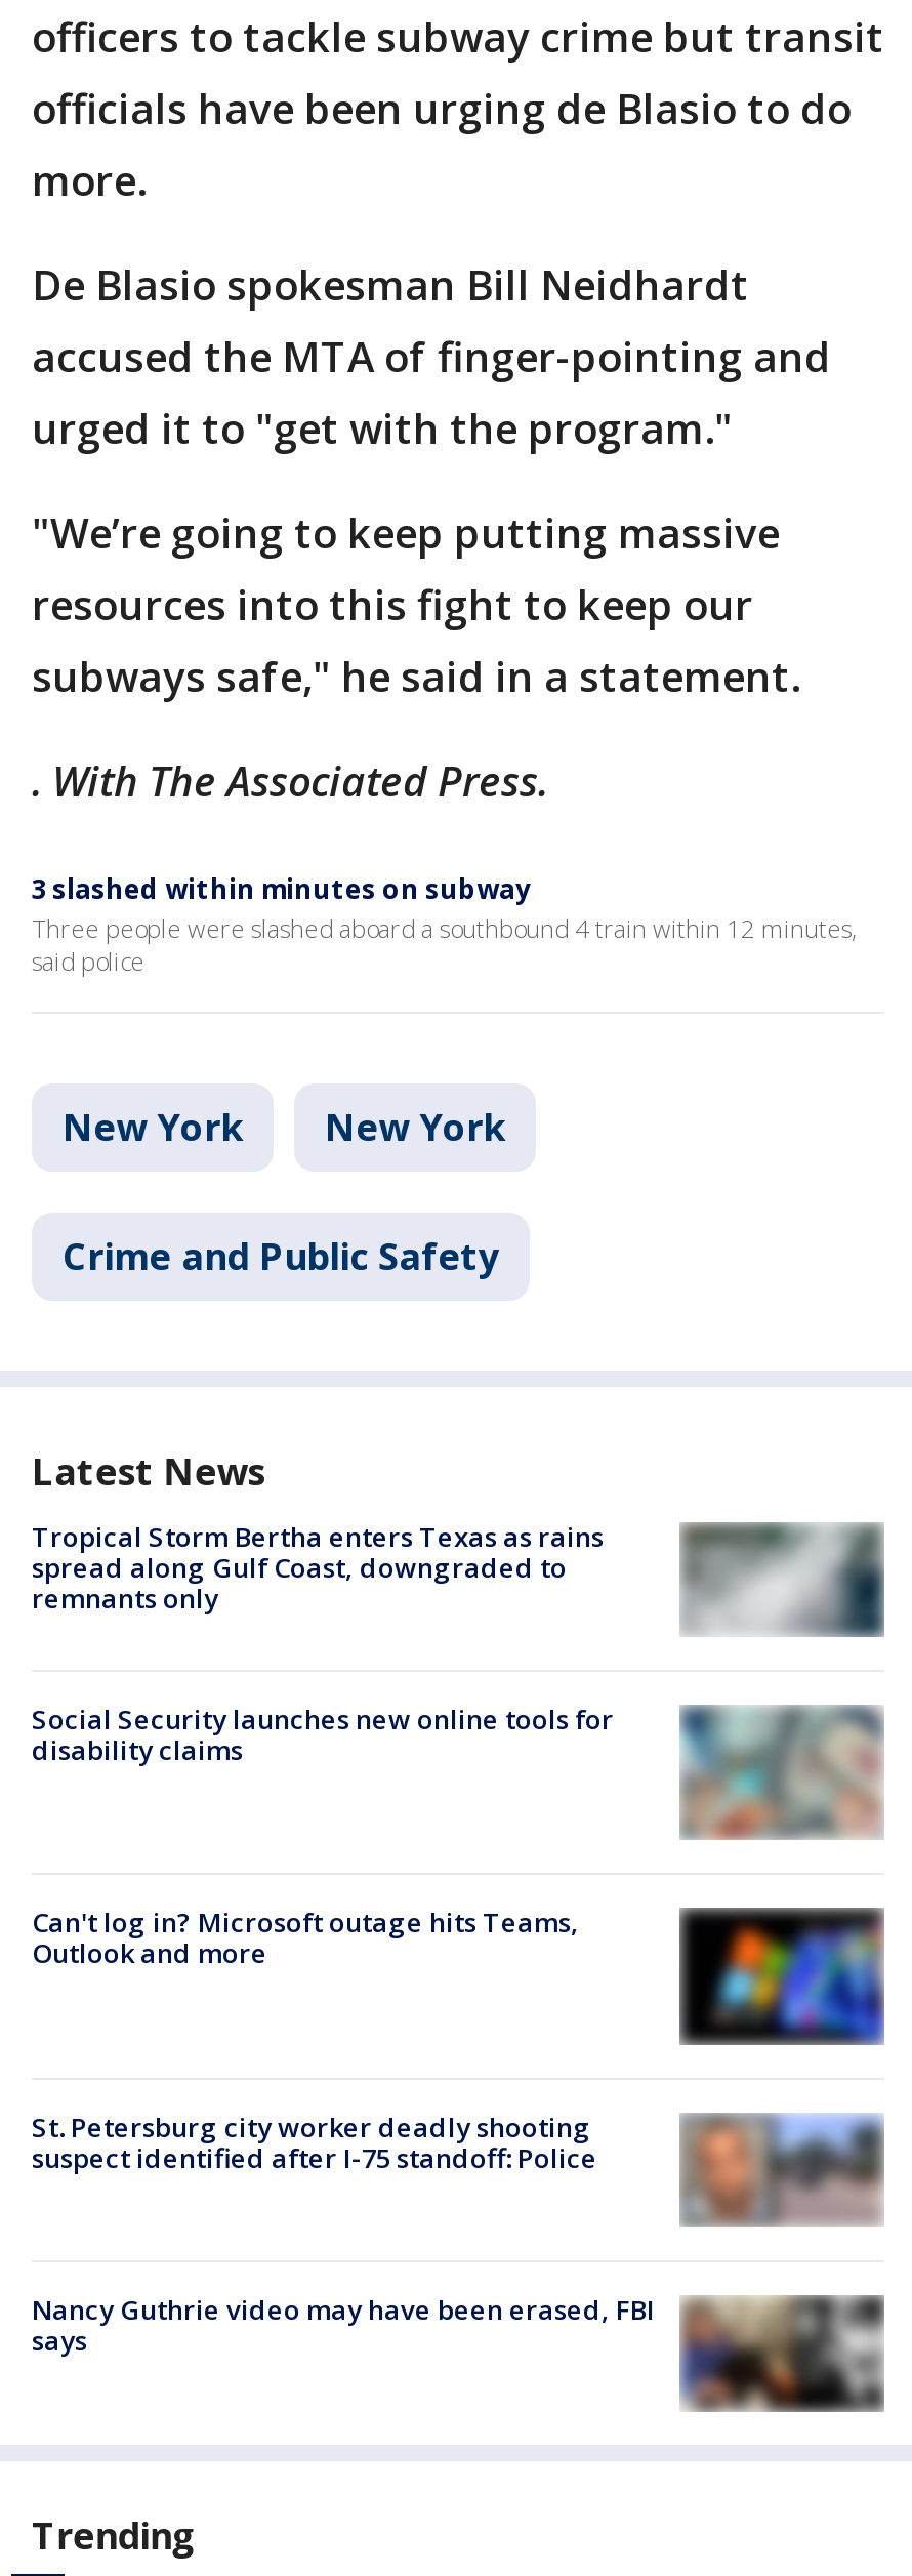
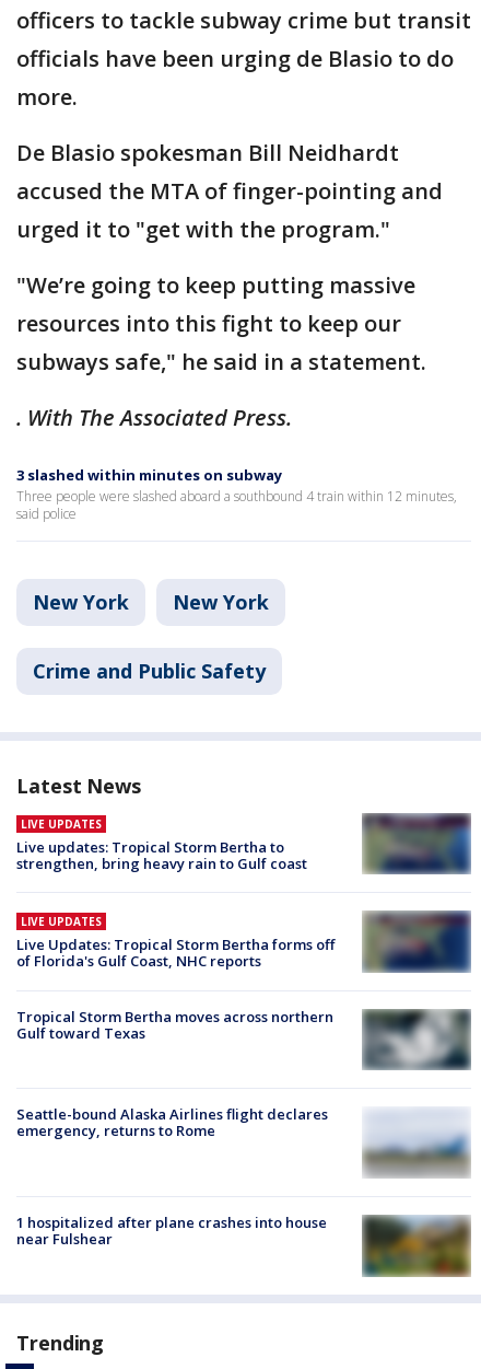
- Tropical Storm Bertha enters Texas as rains
- spread along Gulf Coast, downgraded to
- remnants only
+ LIVE UPDATES
+ Live updates: Tropical Storm Bertha to
+ strengthen, bring heavy rain to Gulf coast

- [image]
+ [image]

- [image]
- Social Security launches new online tools for
- disability claims
+ [image]
+ LIVE UPDATES
+ Live Updates: Tropical Storm Bertha forms off
+ of Florida's Gulf Coast, NHC reports

- Can't log in? Microsoft outage hits Teams,
- Outlook and more
+ Tropical Storm Bertha moves across northern
+ Gulf toward Texas

- [image]
+ [image]

- [image]
- St. Petersburg city worker deadly shooting
- suspect identified after I-75 standoff: Police
+ [image]
+ Seattle-bound Alaska Airlines flight declares
+ emergency, returns to Rome

- [image]
- Nancy Guthrie video may have been erased, FBI
- says
+ [image]
+ 1 hospitalized after plane crashes into house
+ near Fulshear
